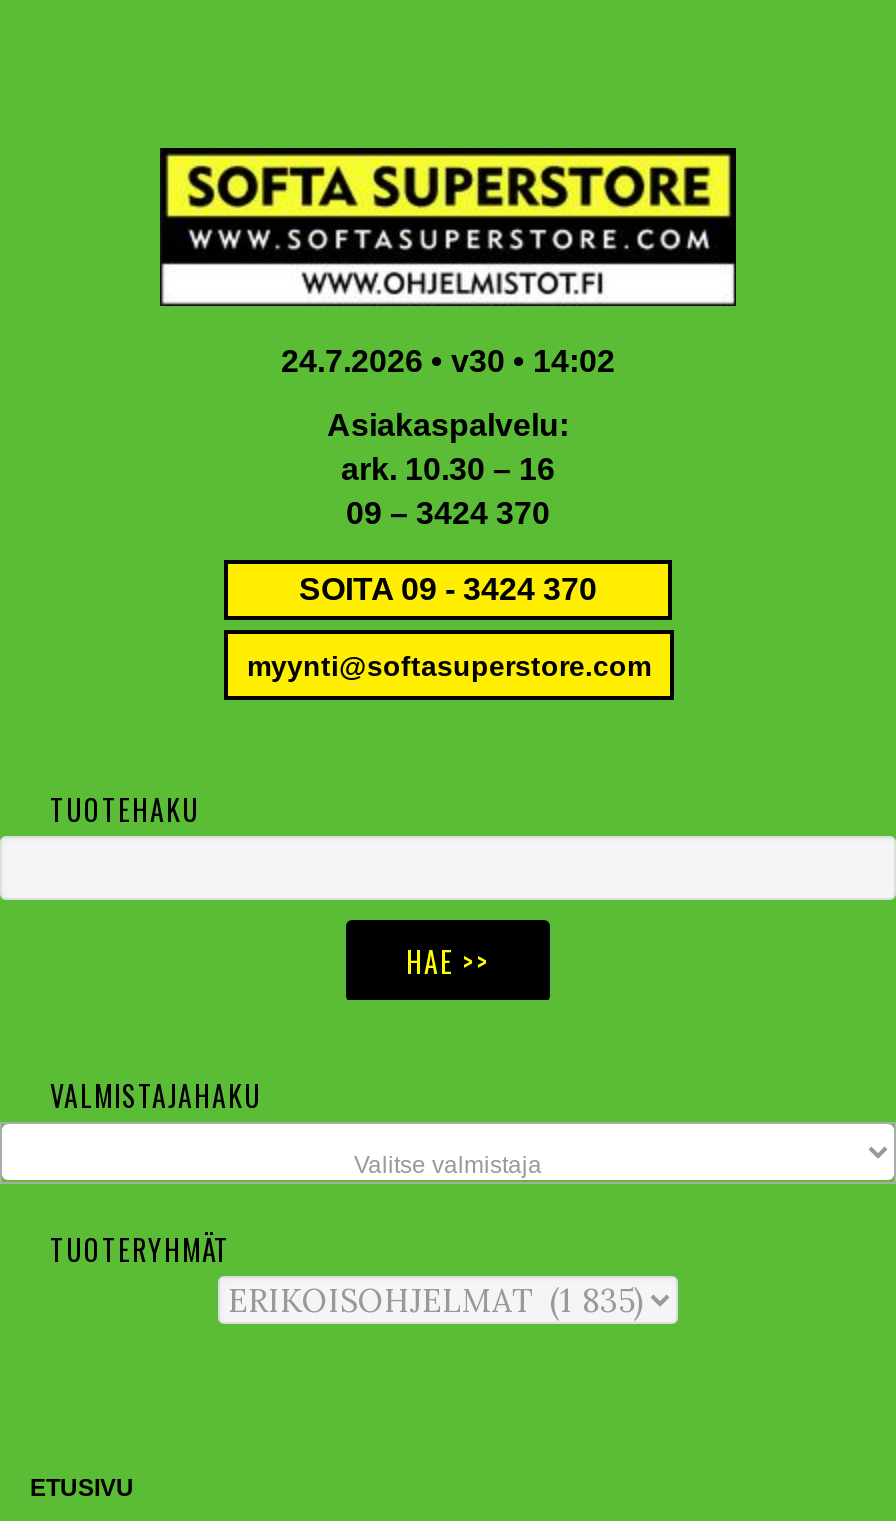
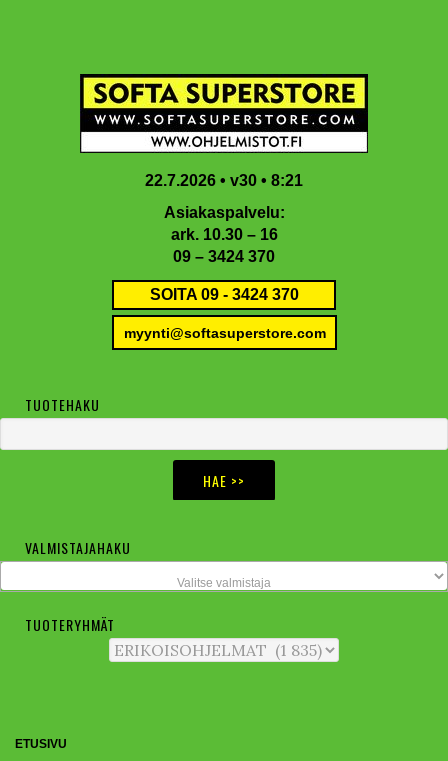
- 24.7.2026 • v30 • 14:02
+ 22.7.2026 • v30 • 8:21
